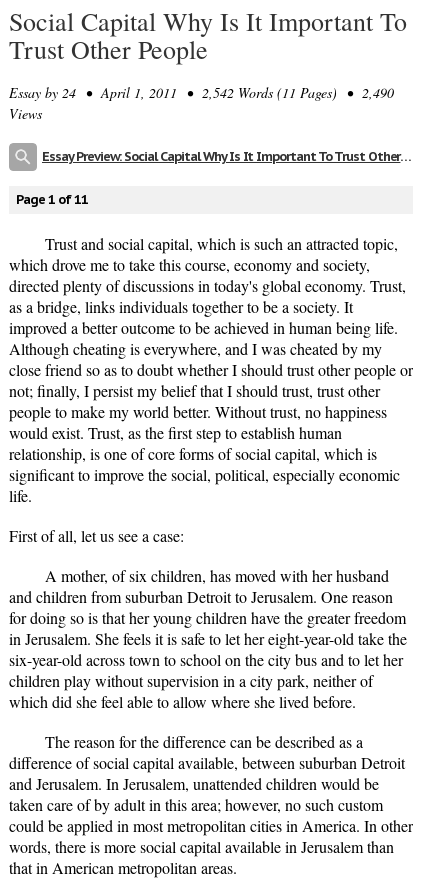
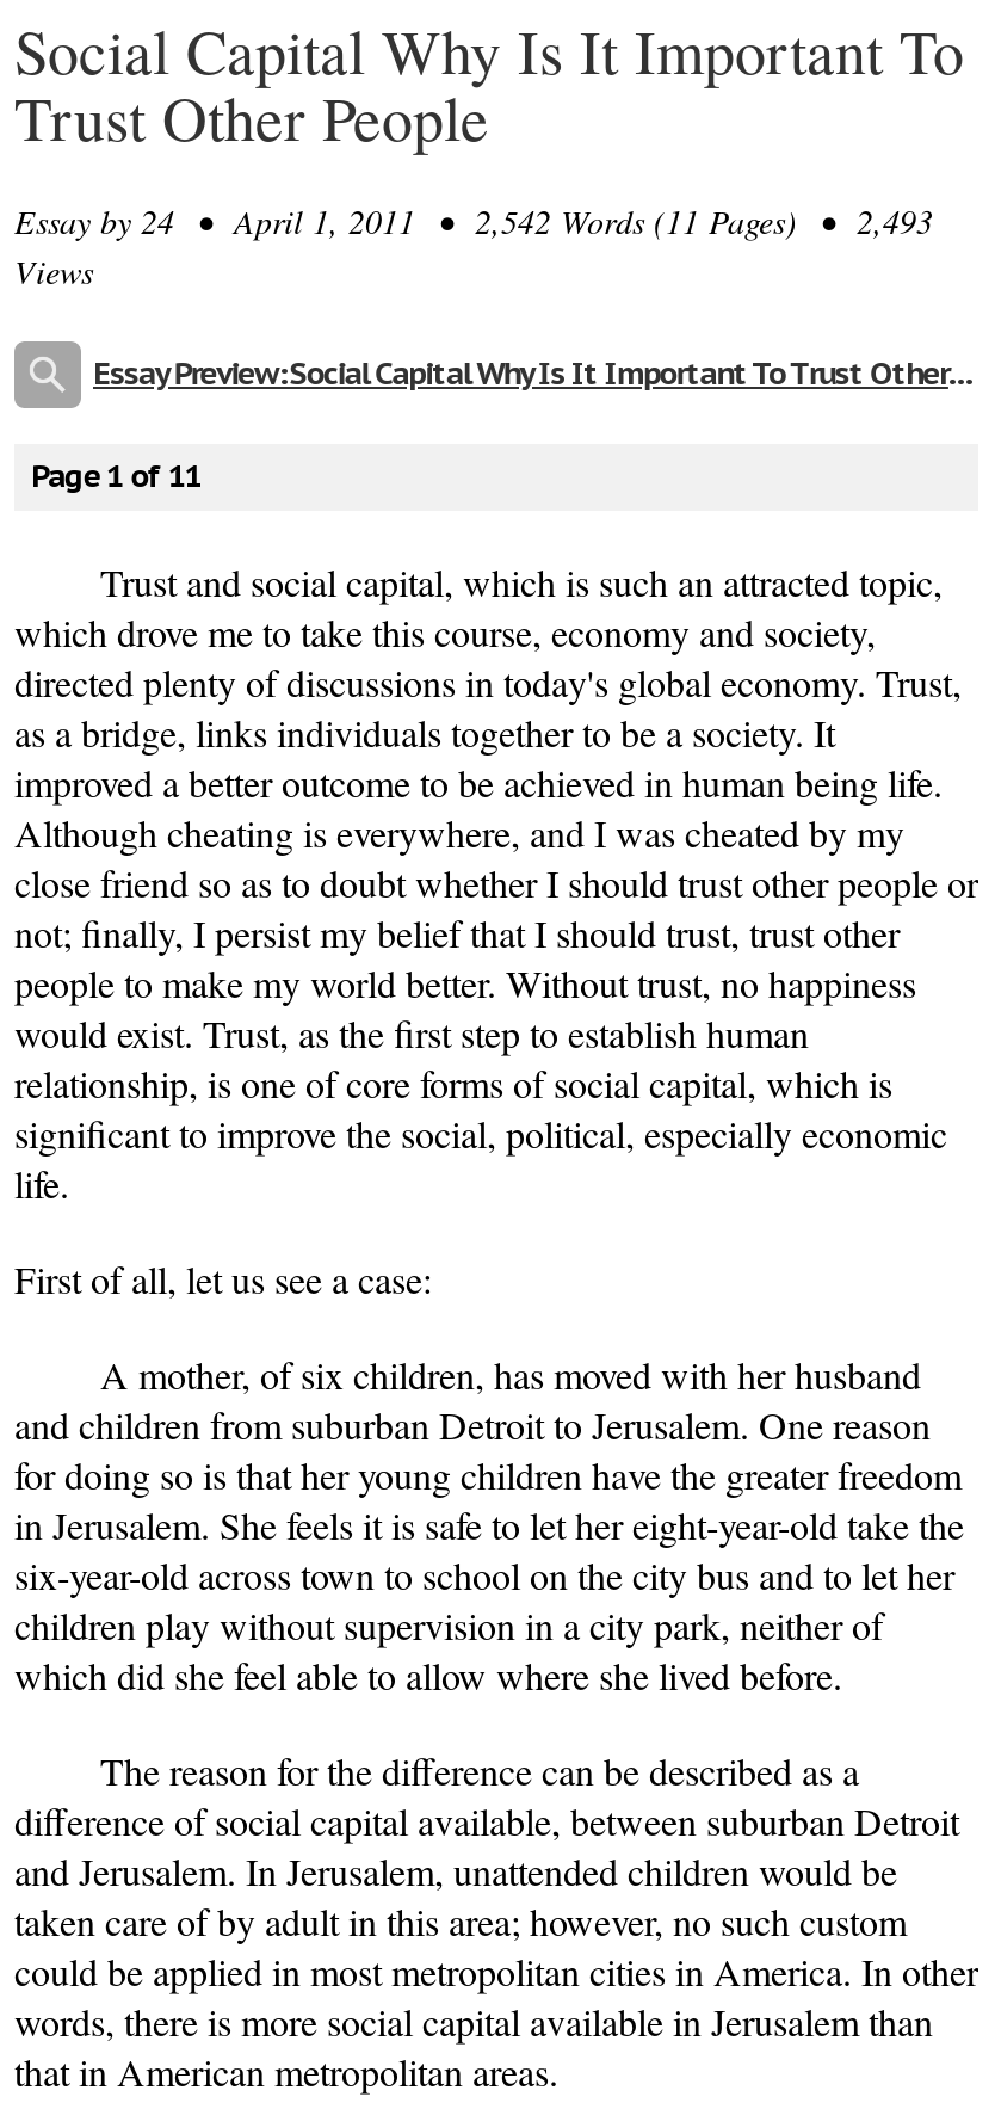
- Essay by 24 • April 1, 2011 • 2,542 Words (11 Pages) • 2,490
+ Essay by 24 • April 1, 2011 • 2,542 Words (11 Pages) • 2,493
